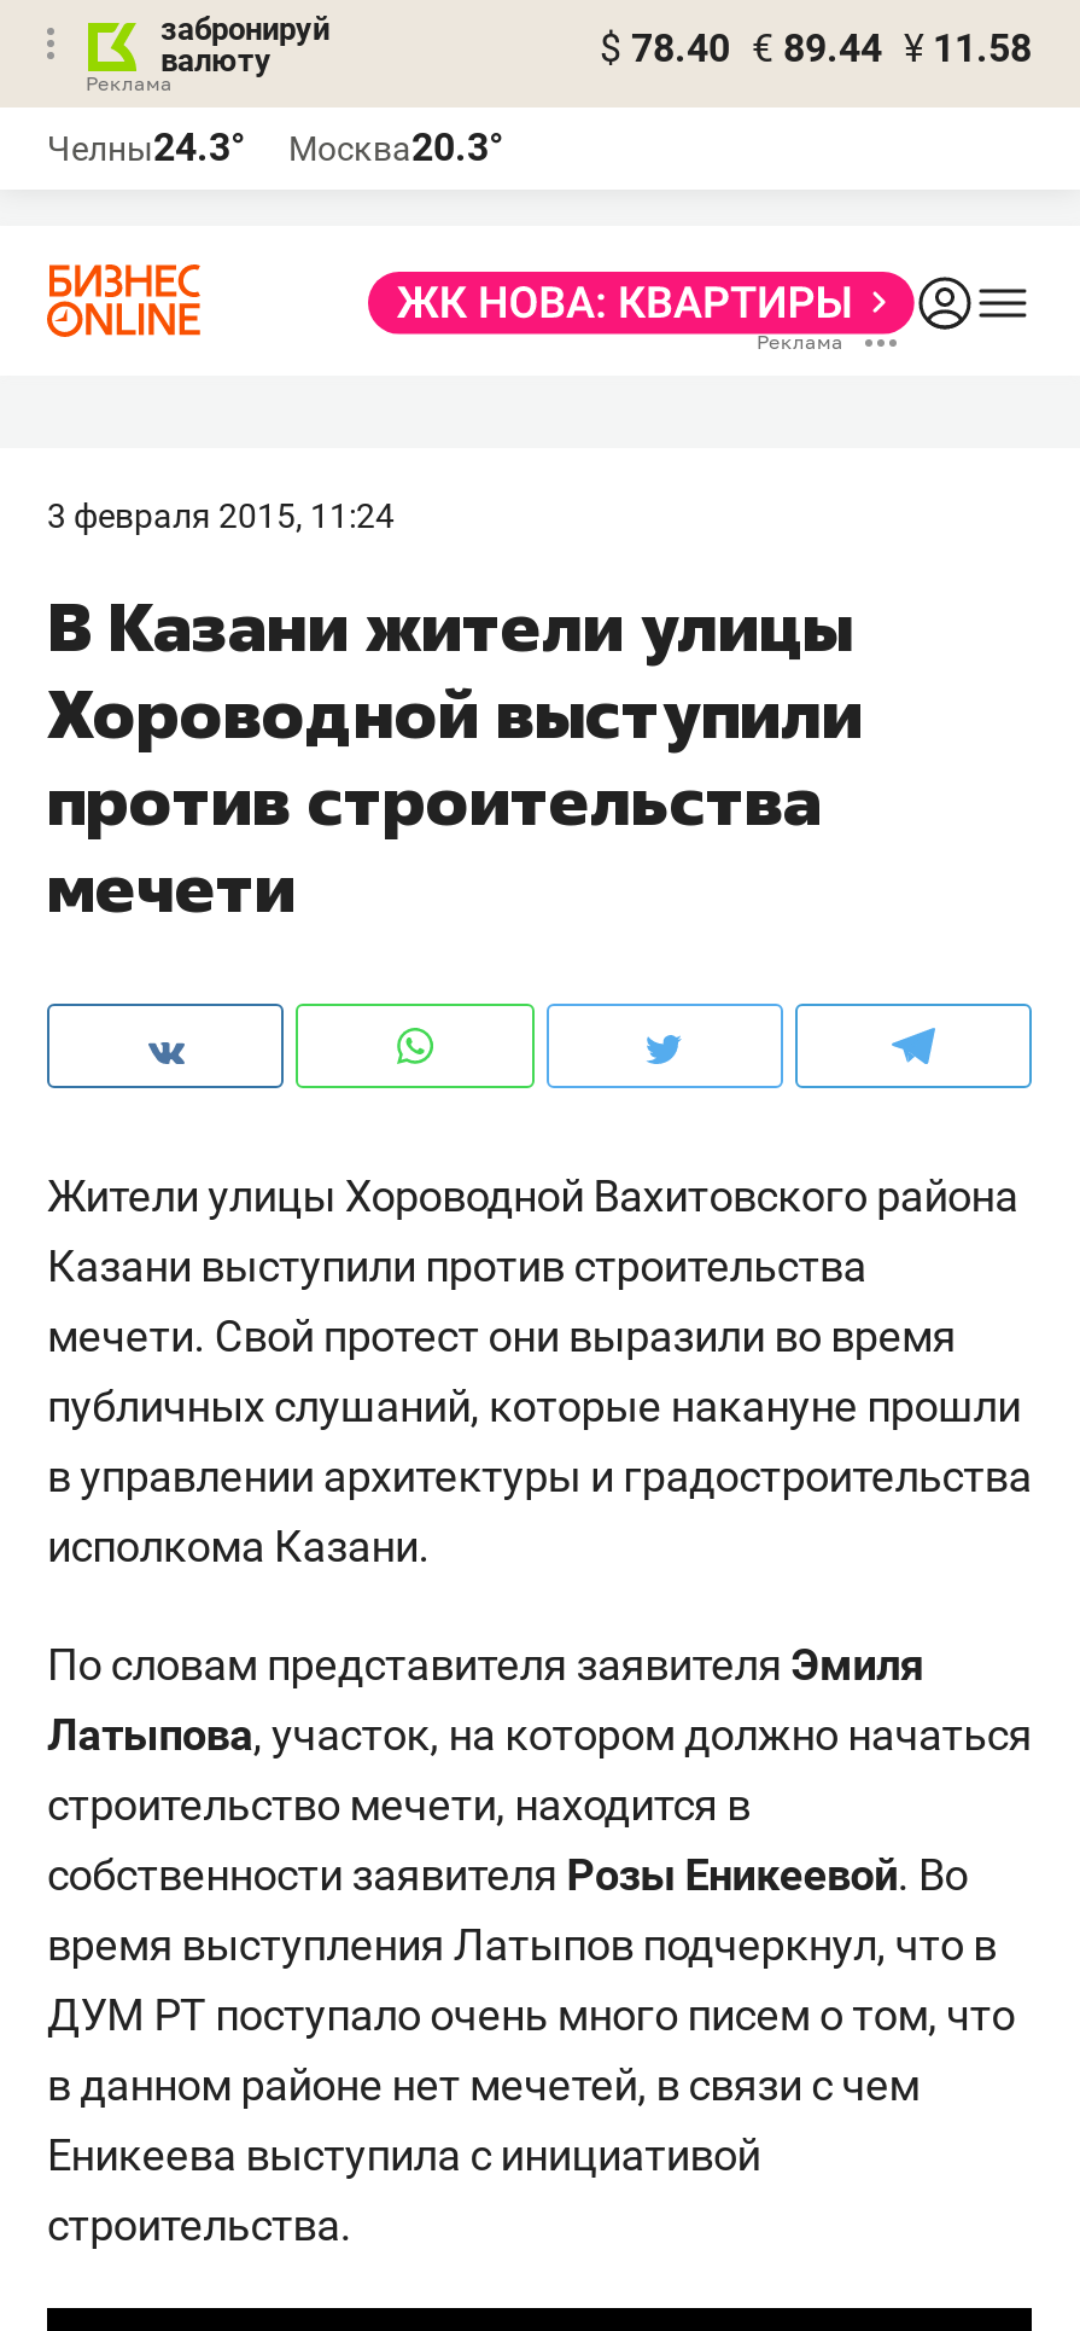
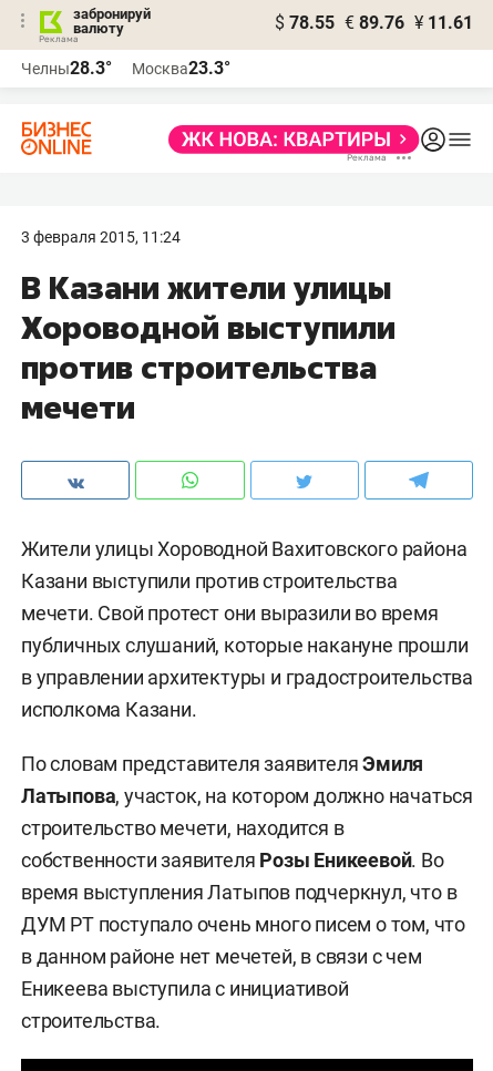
- $ 78.40 € 89.44 ¥ 11.58
+ $ 78.55 € 89.76 ¥ 11.61

- Челны24.3°
+ Челны28.3°

- Москва20.3°
+ Москва23.3°
